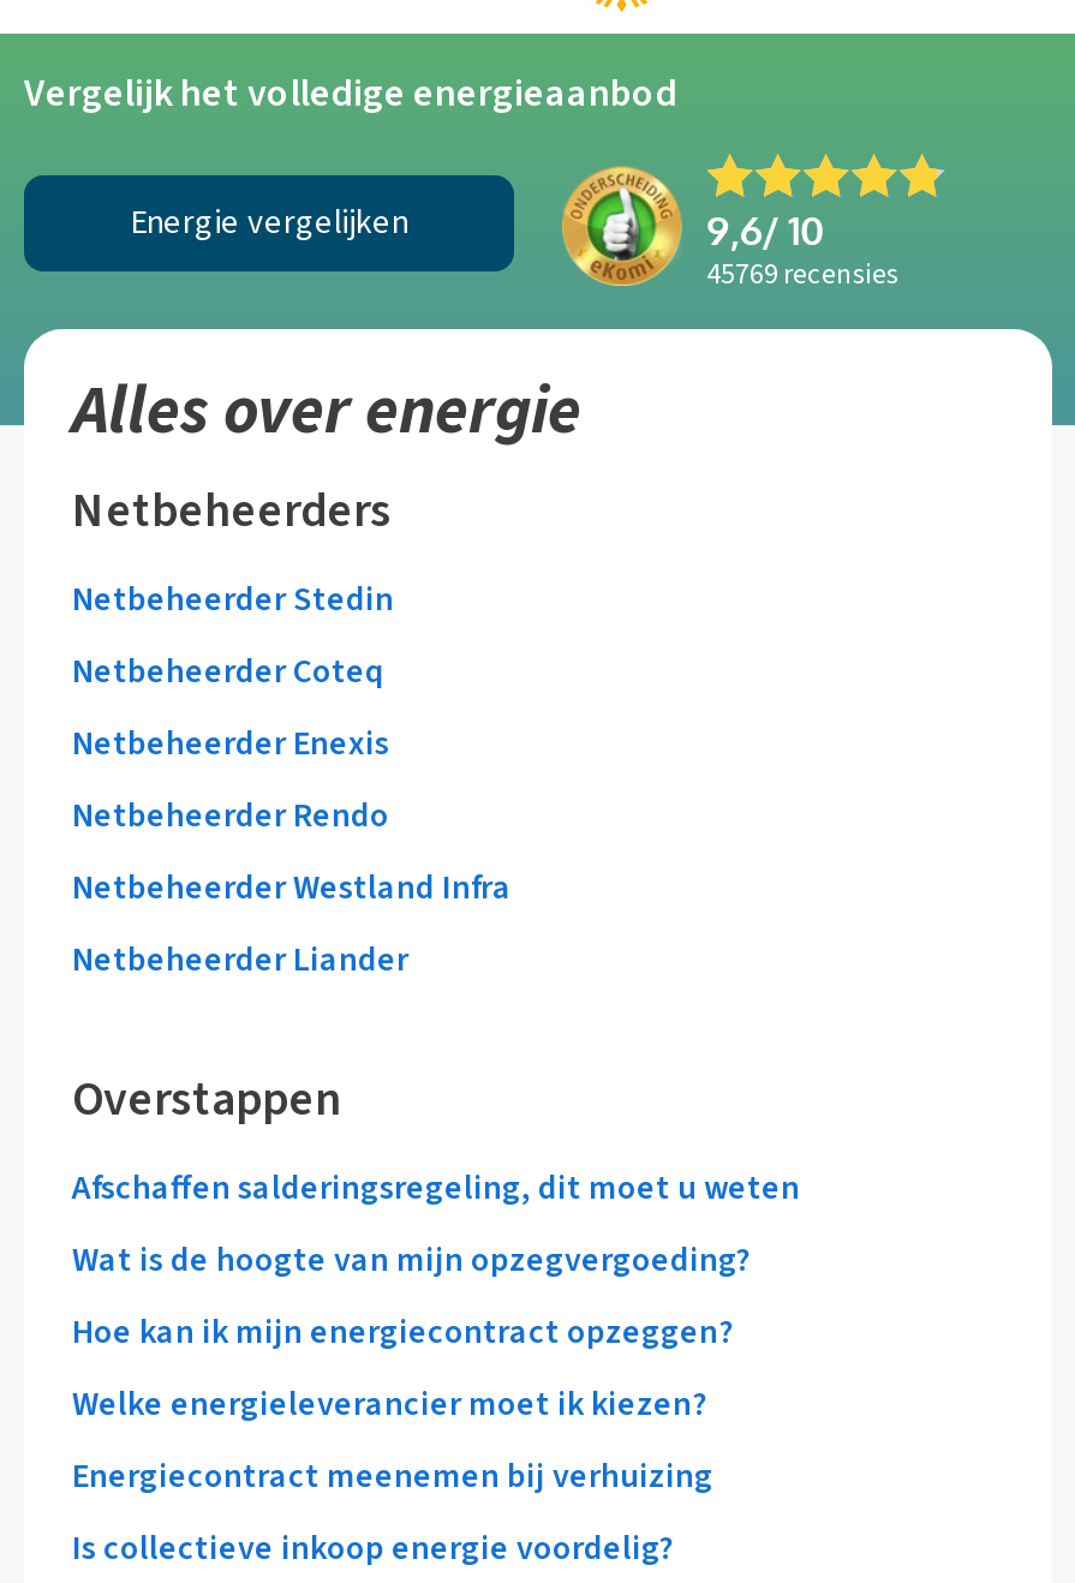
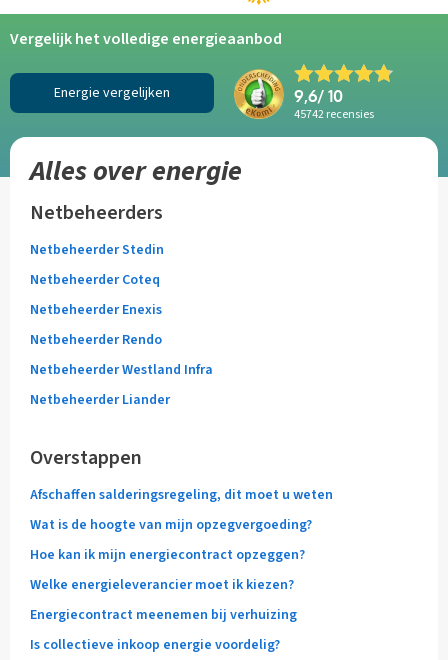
- 45769 recensies
+ 45742 recensies
